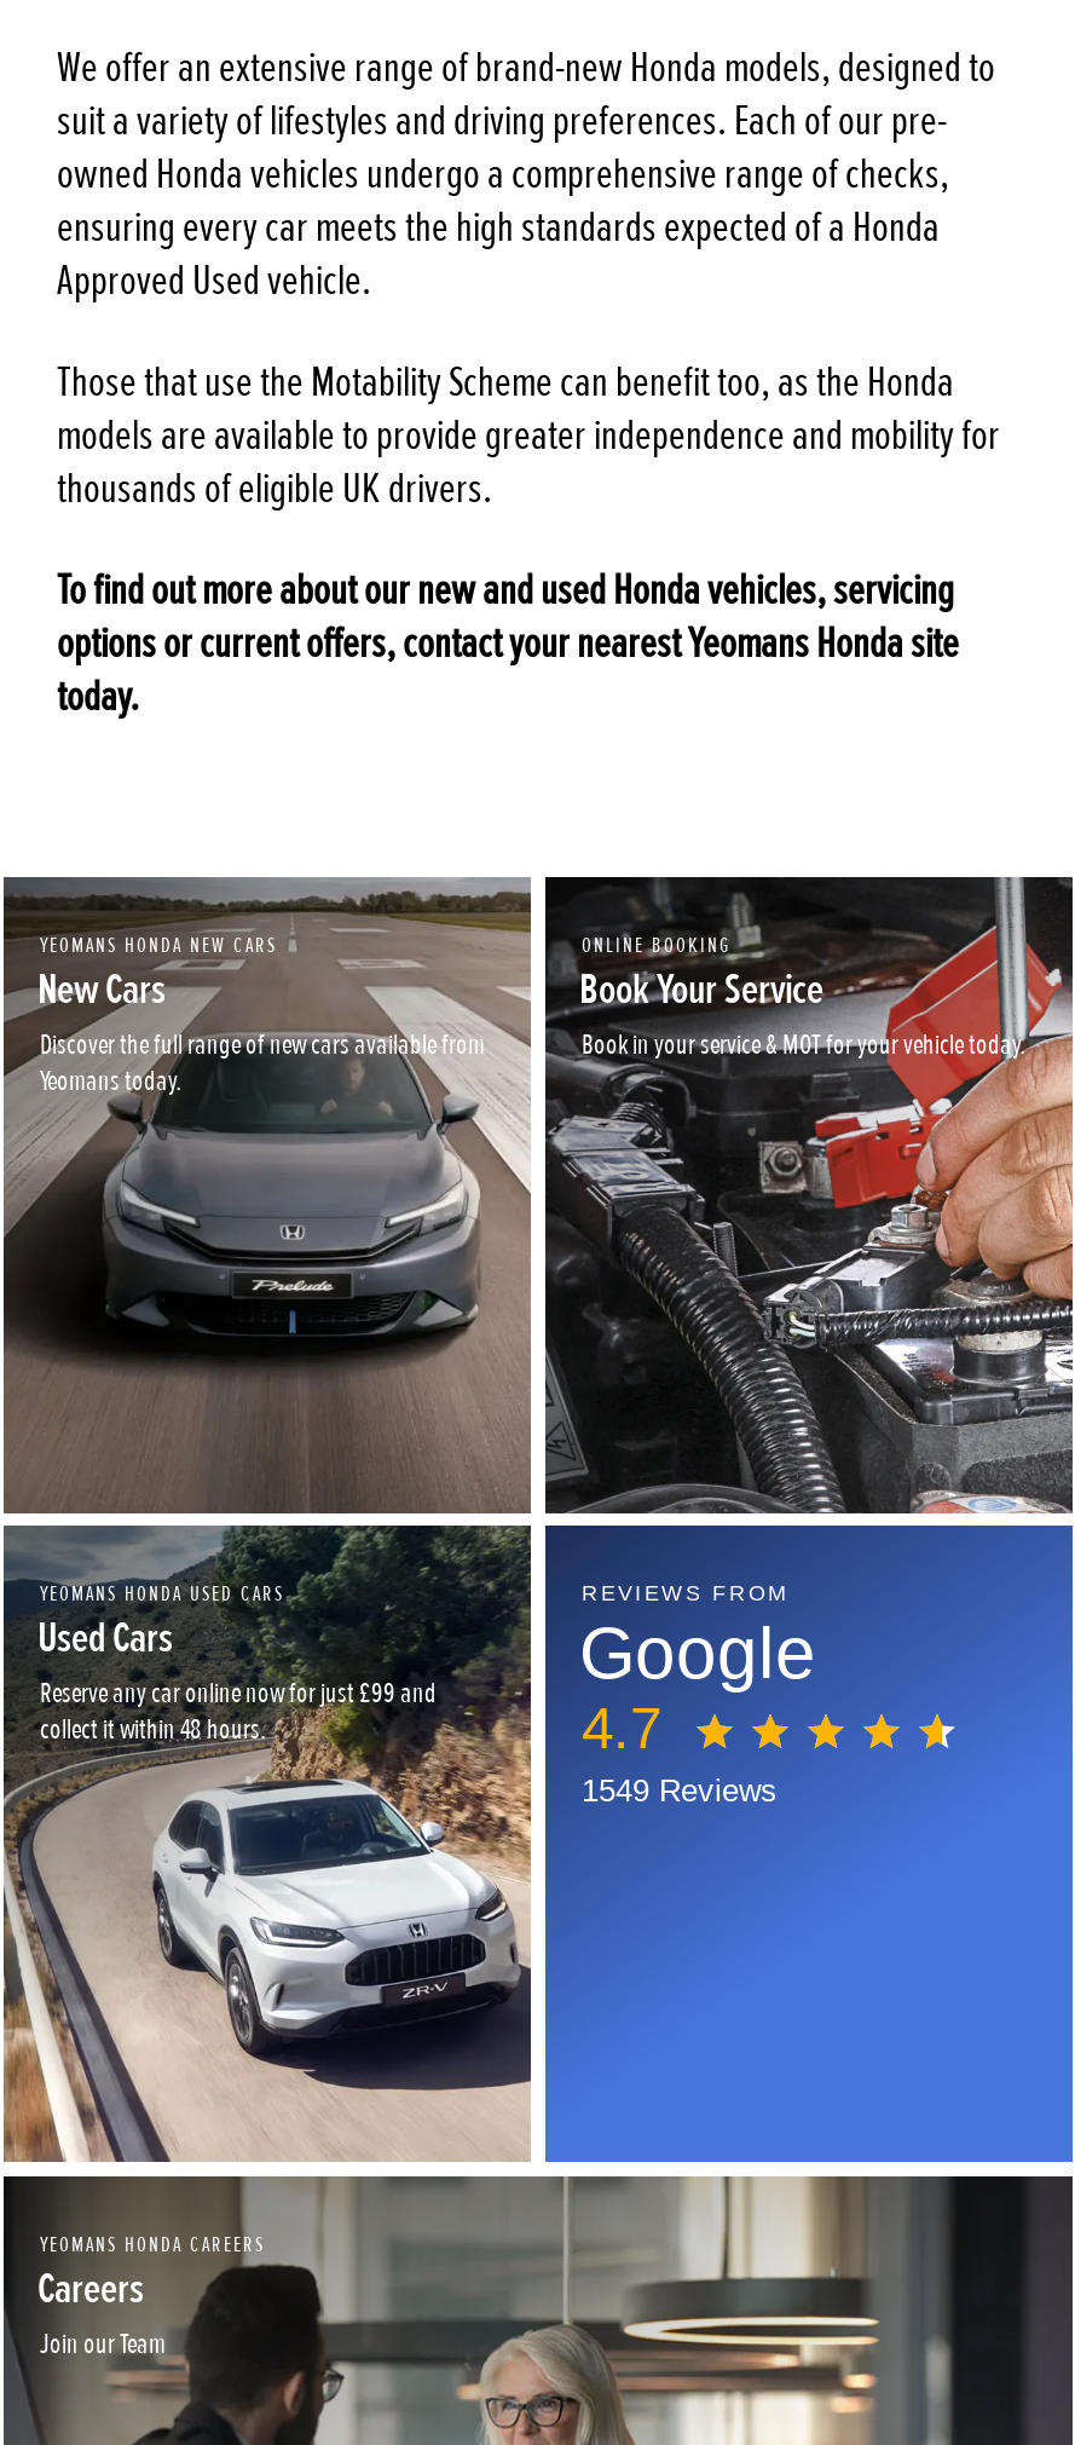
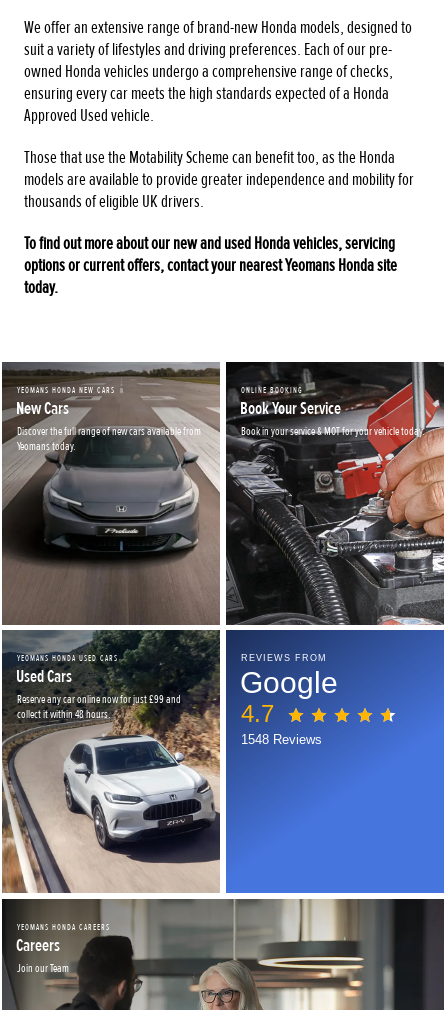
- 1549 Reviews
+ 1548 Reviews
